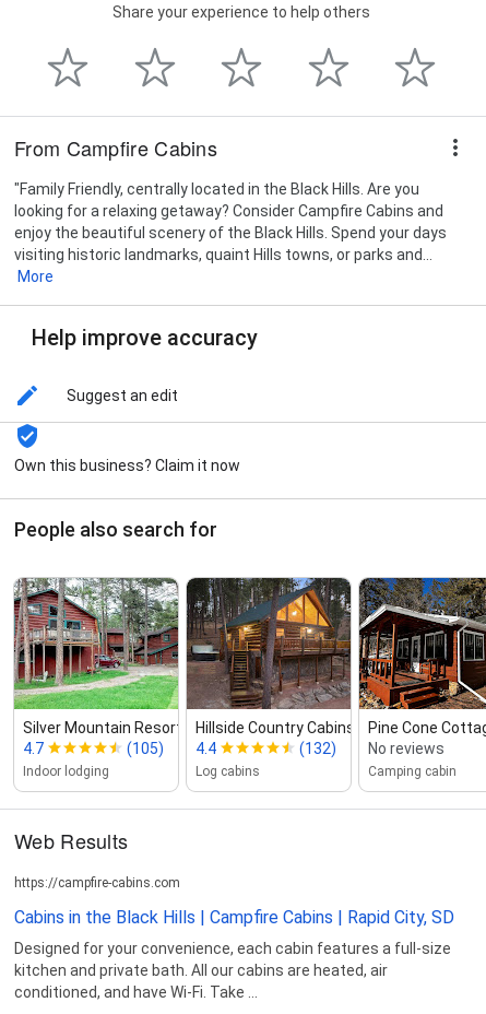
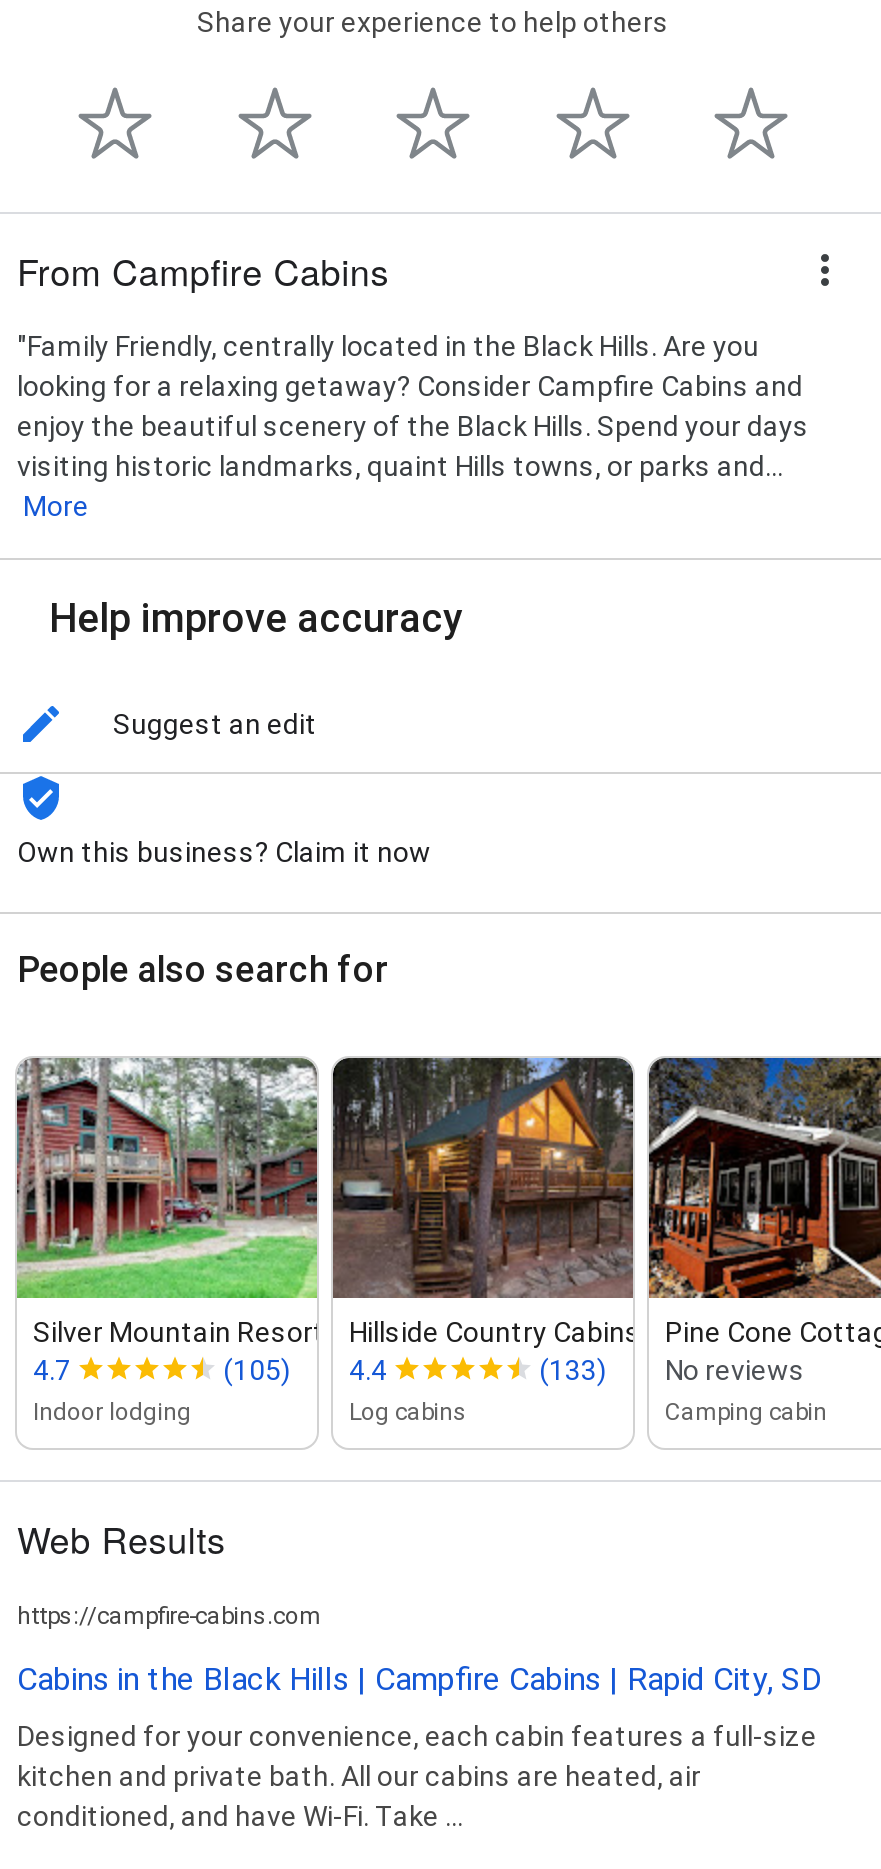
- (132) No reviews
+ (133) No reviews
